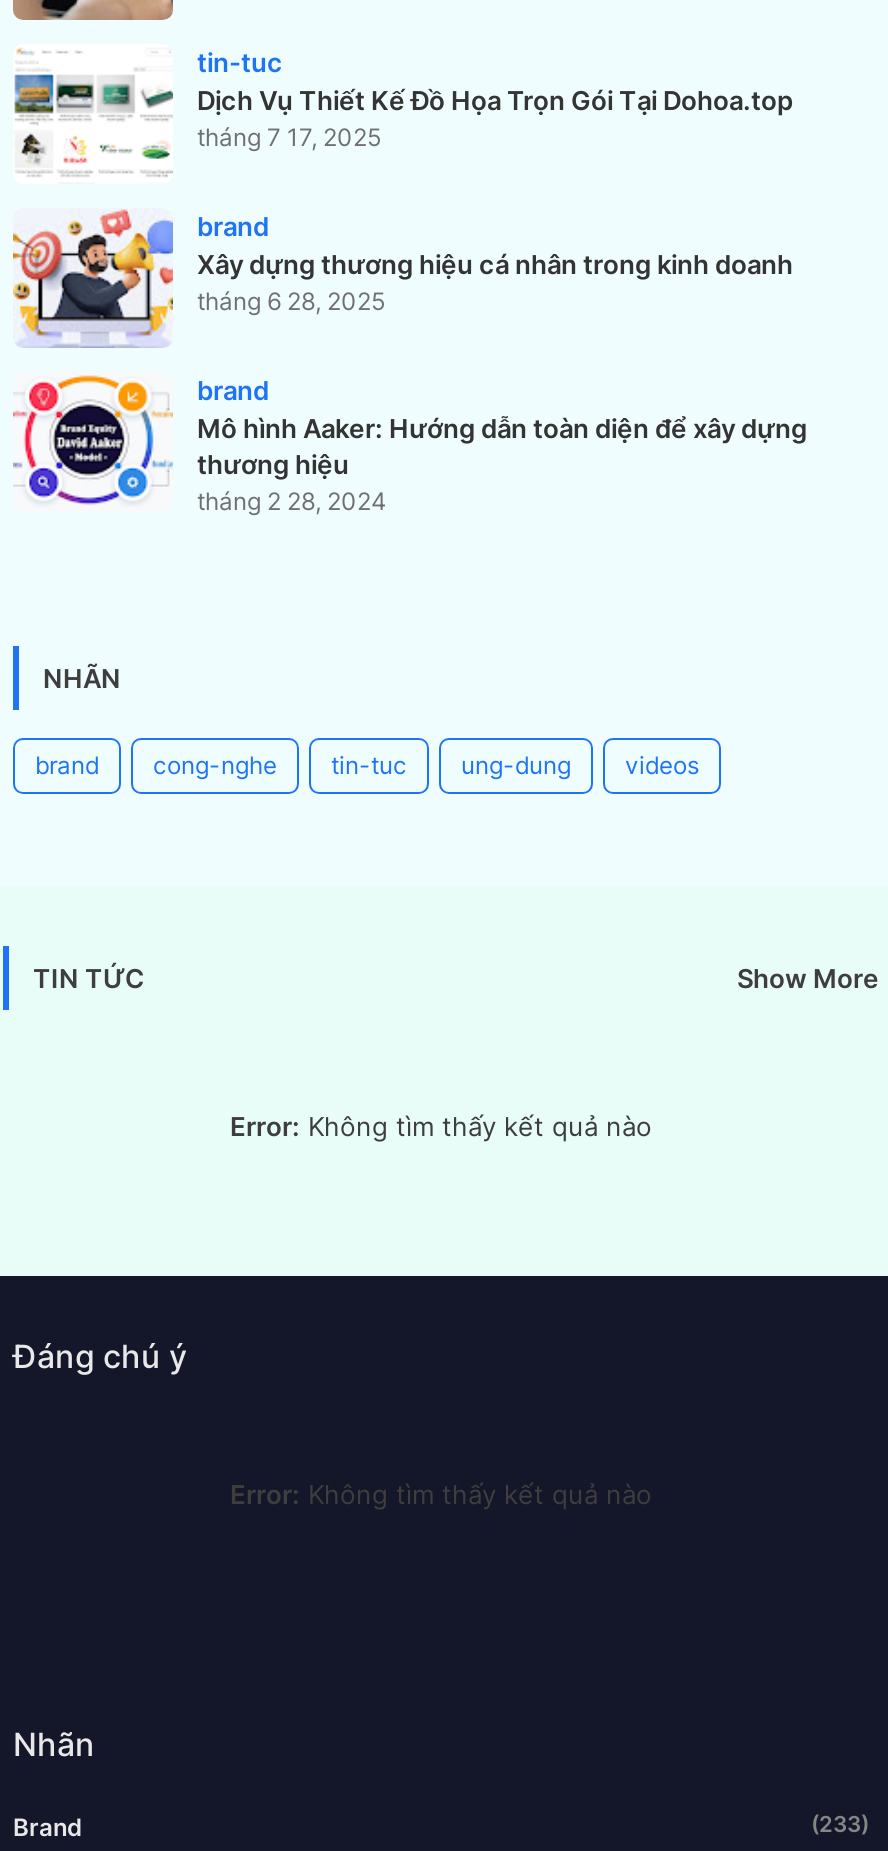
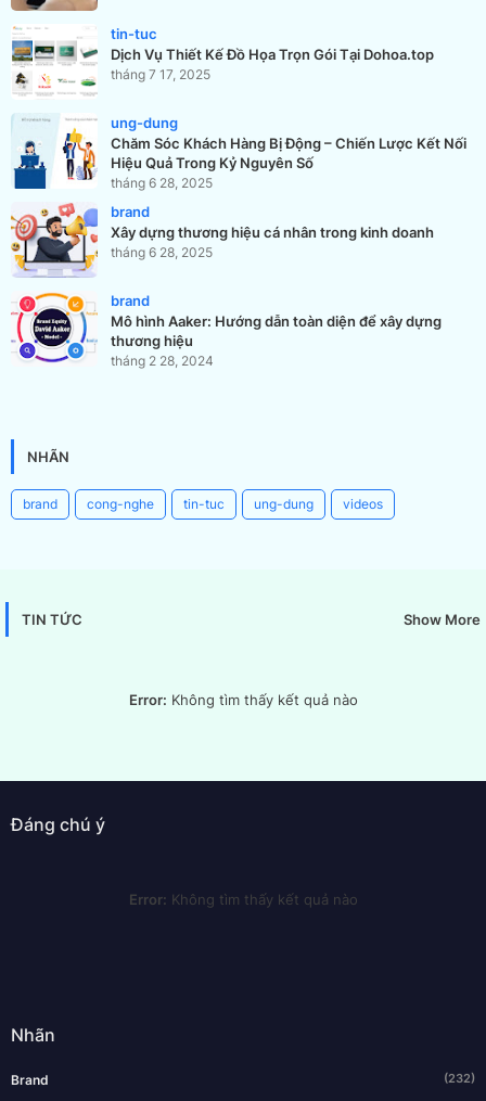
+ [image]
+ ung-dung
+ Chăm Sóc Khách Hàng Bị Động – Chiến Lược Kết Nối
+ Hiệu Quả Trong Kỷ Nguyên Số
+ tháng 6 28, 2025

- (233)
+ (232)
